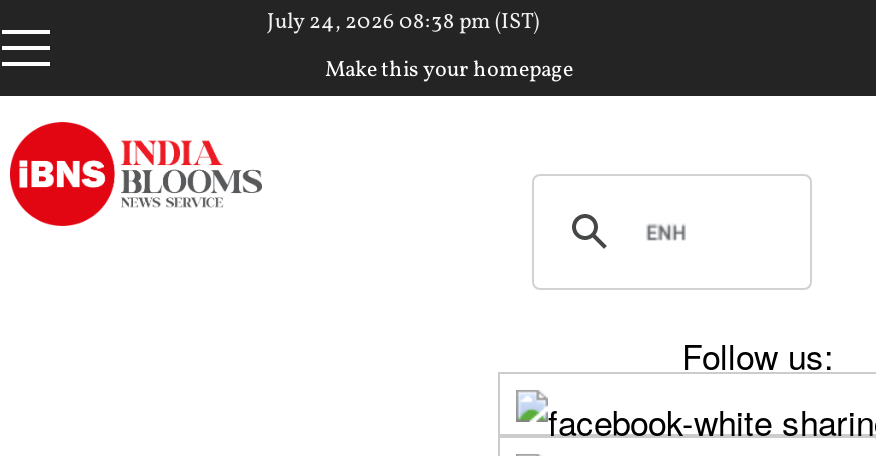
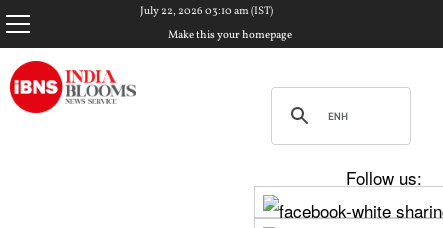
- July 24, 2026 08:38 pm (IST)
+ July 22, 2026 03:10 am (IST)
